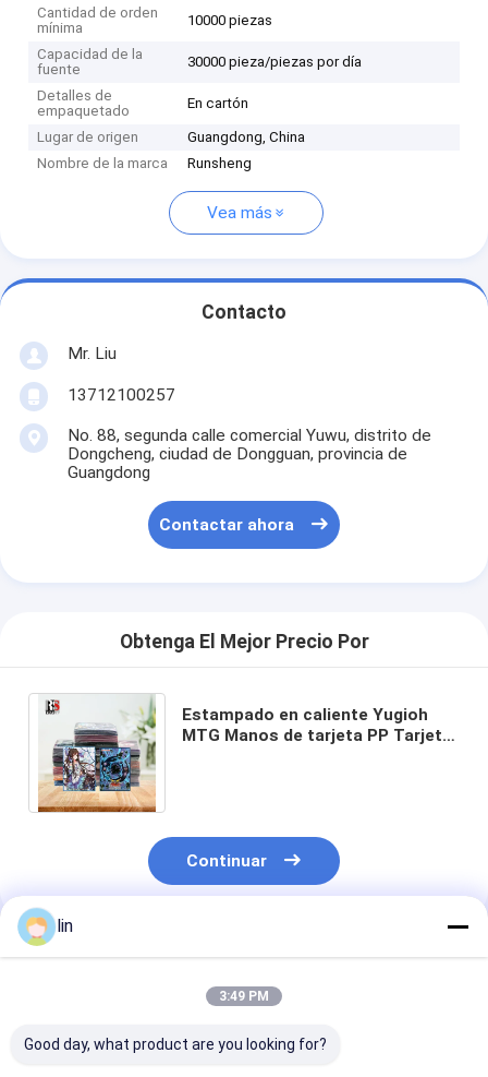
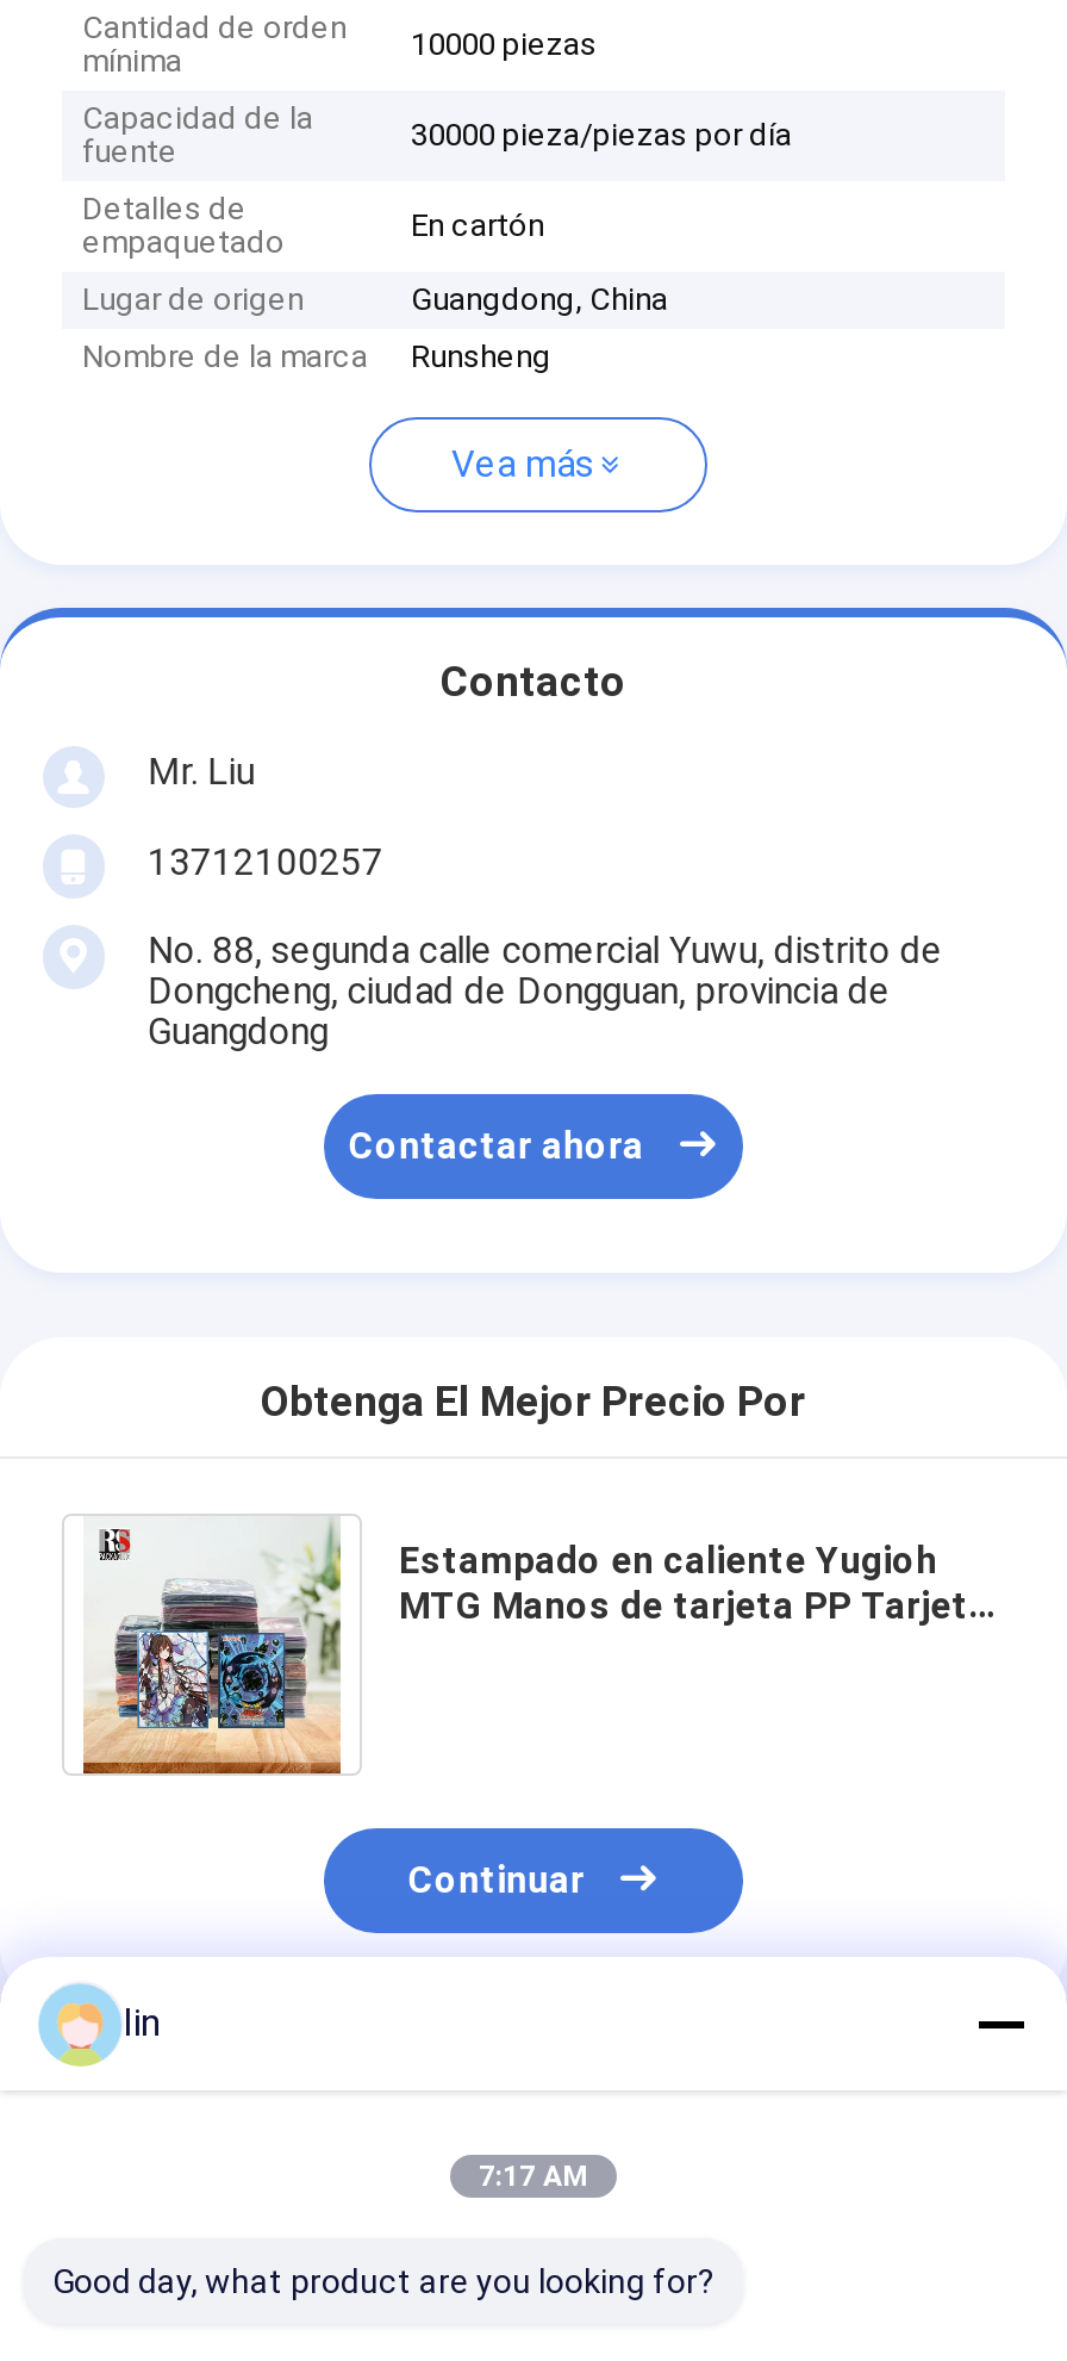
- 3:49 PM
+ 7:17 AM
